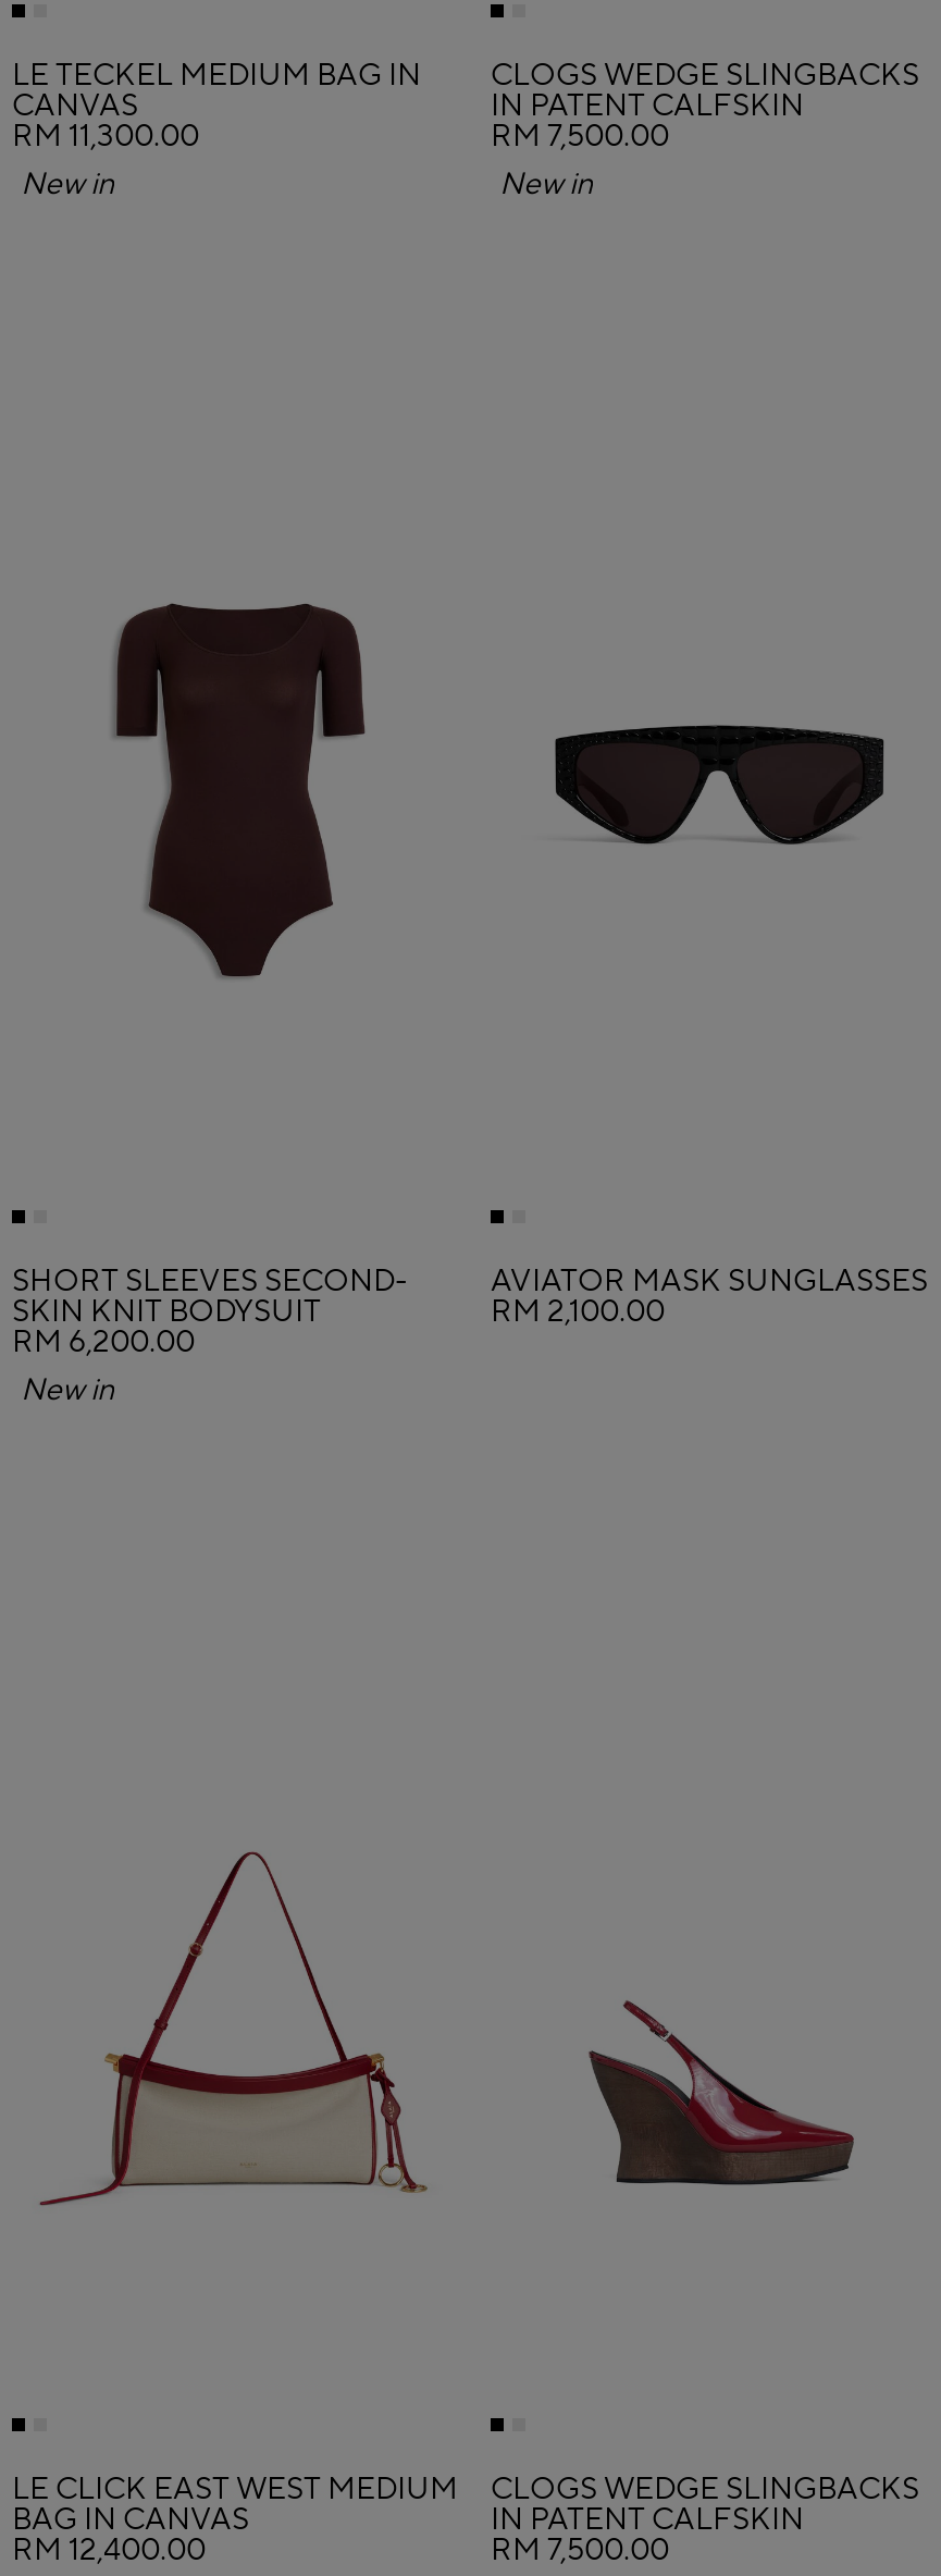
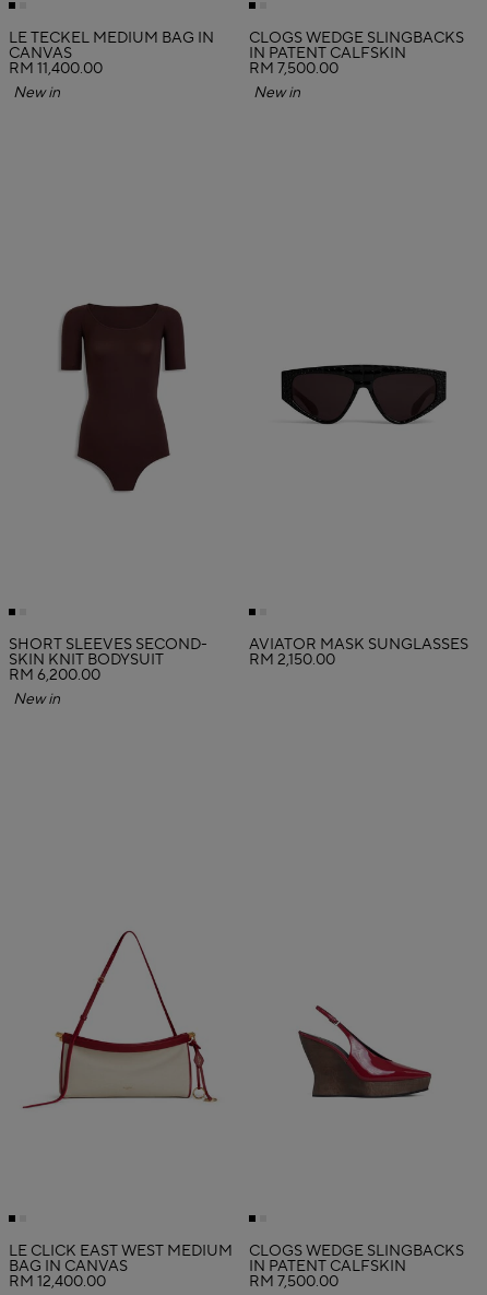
- RM 11,300.00
+ RM 11,400.00

- RM 2,100.00
+ RM 2,150.00
